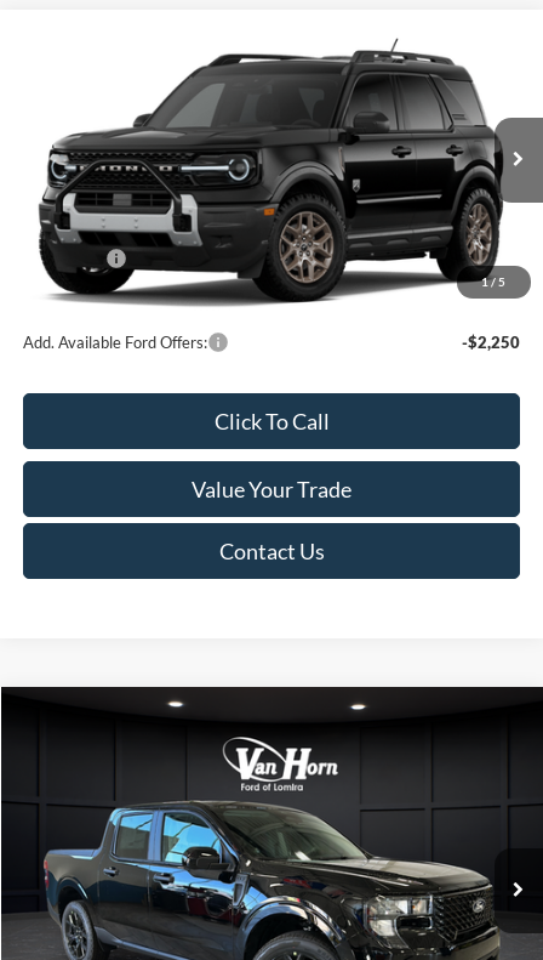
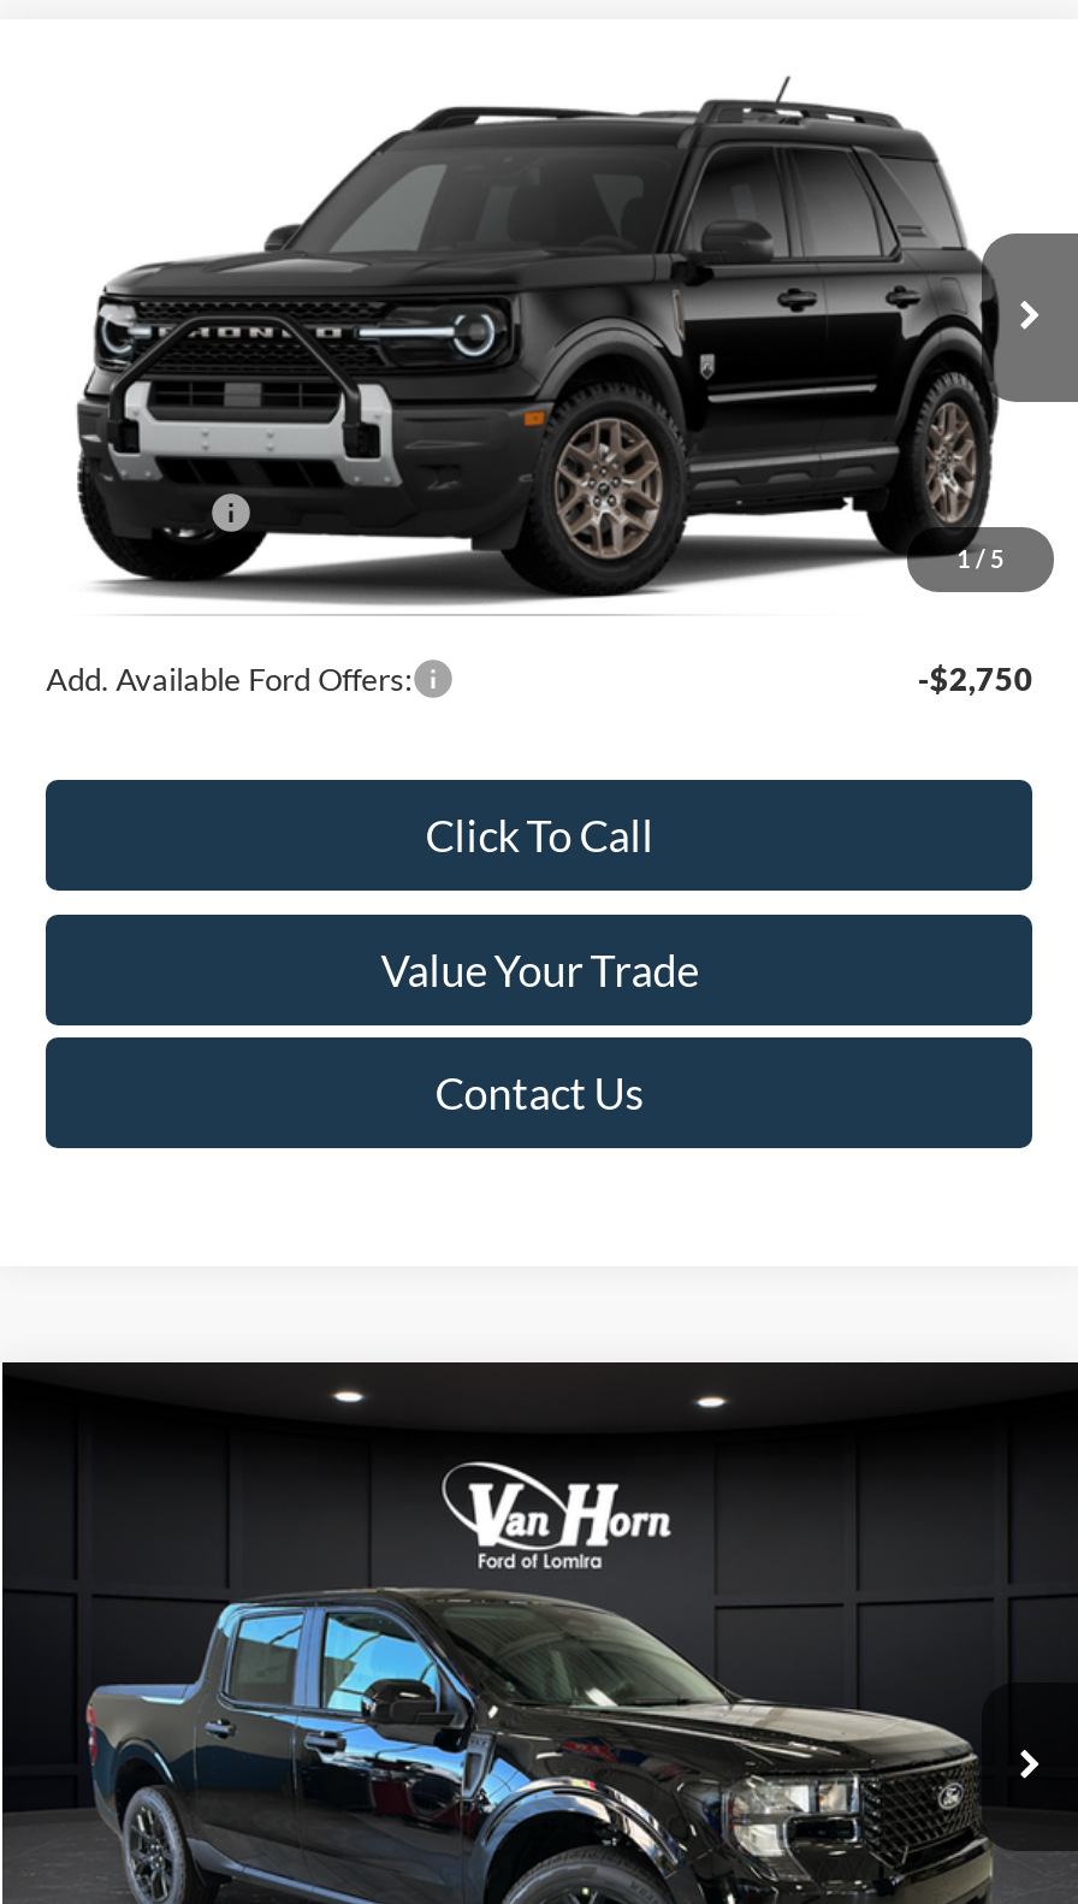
- -$2,250
+ -$2,750
